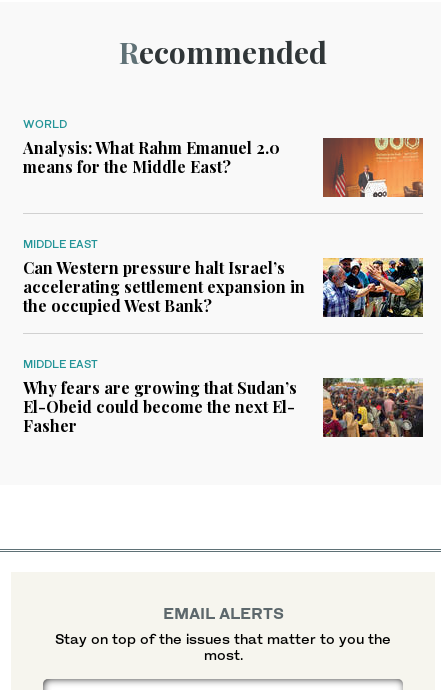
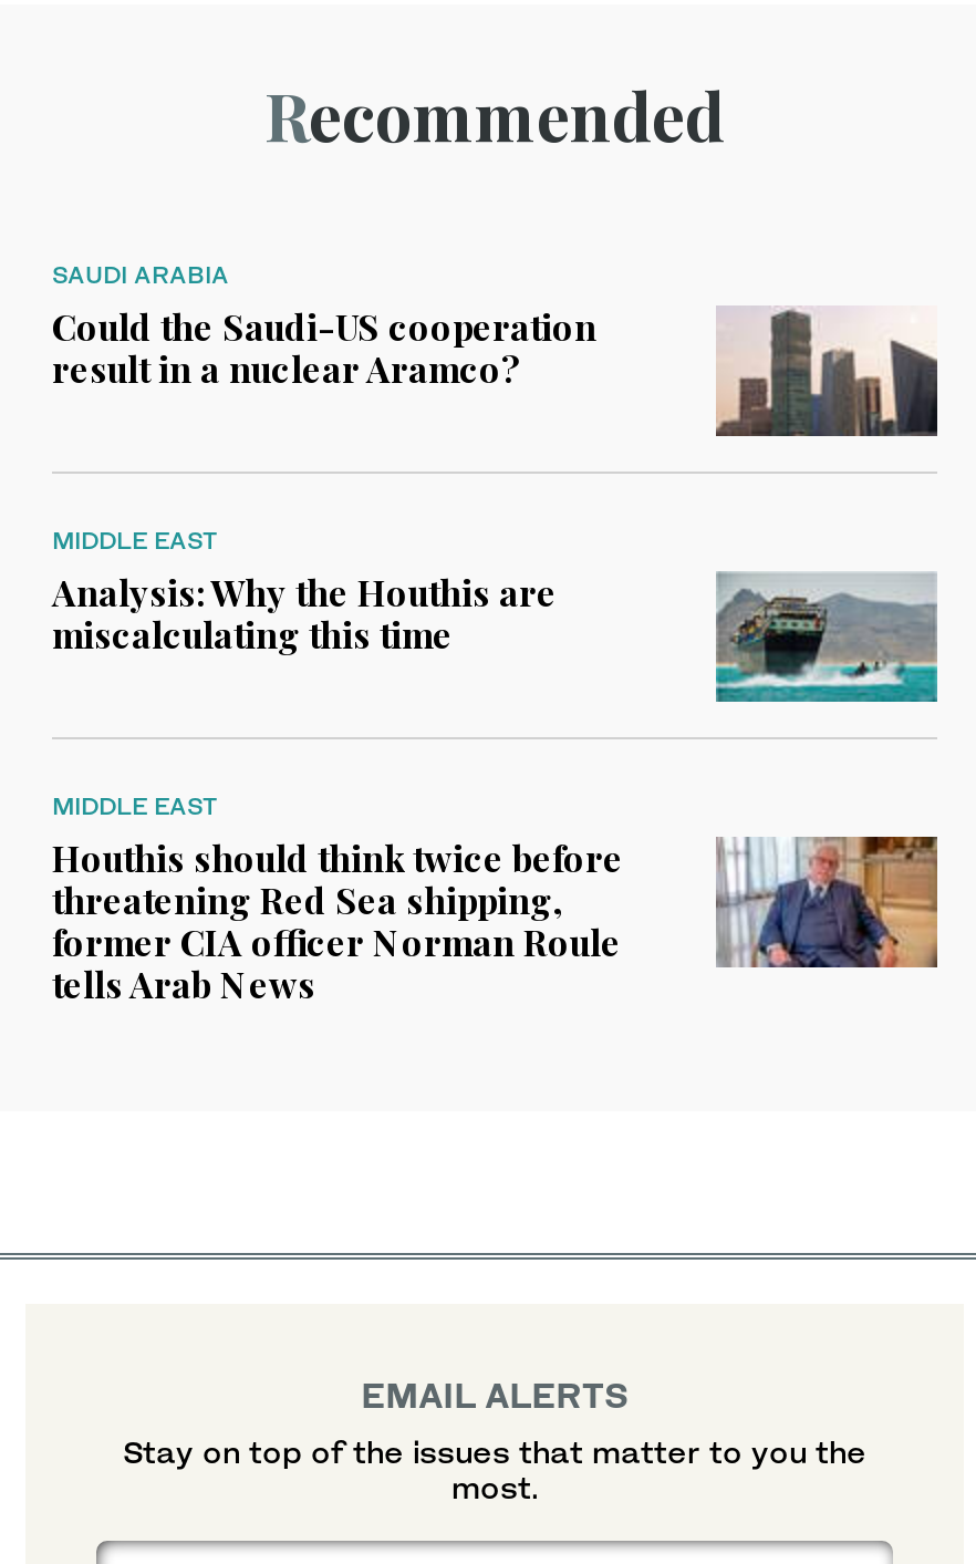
- WORLD
- Analysis: What Rahm Emanuel 2.0
- means for the Middle East?
+ SAUDI ARABIA
+ Could the Saudi-US cooperation
+ result in a nuclear Aramco?

- [image]
+ [image]

- Can Western pressure halt Israel’s
- accelerating settlement expansion in
- the occupied West Bank?
+ Analysis: Why the Houthis are
+ miscalculating this time

- [image]
+ [image]

- Why fears are growing that Sudan’s
- El-Obeid could become the next El-
- Fasher
+ Houthis should think twice before
+ threatening Red Sea shipping,
+ former CIA officer Norman Roule
+ tells Arab News

- [image]
+ [image]
